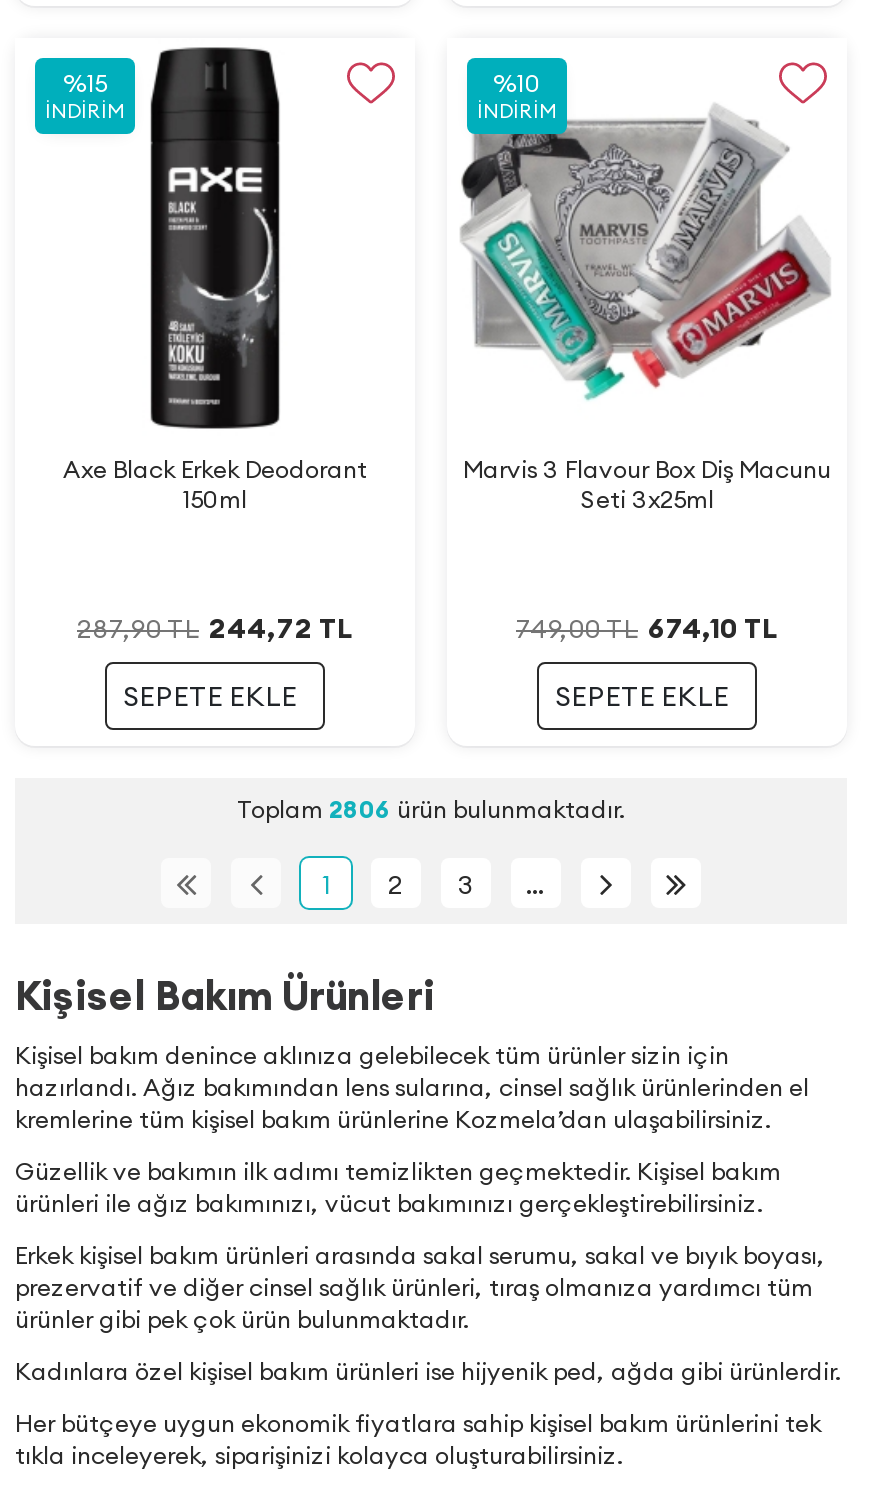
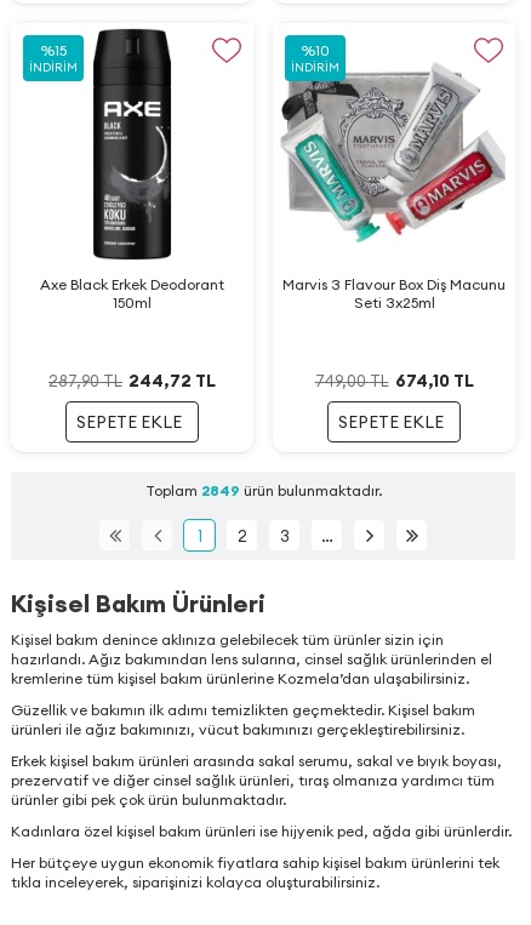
- Toplam 2806 ürün bulunmaktadır.
+ Toplam 2849 ürün bulunmaktadır.
